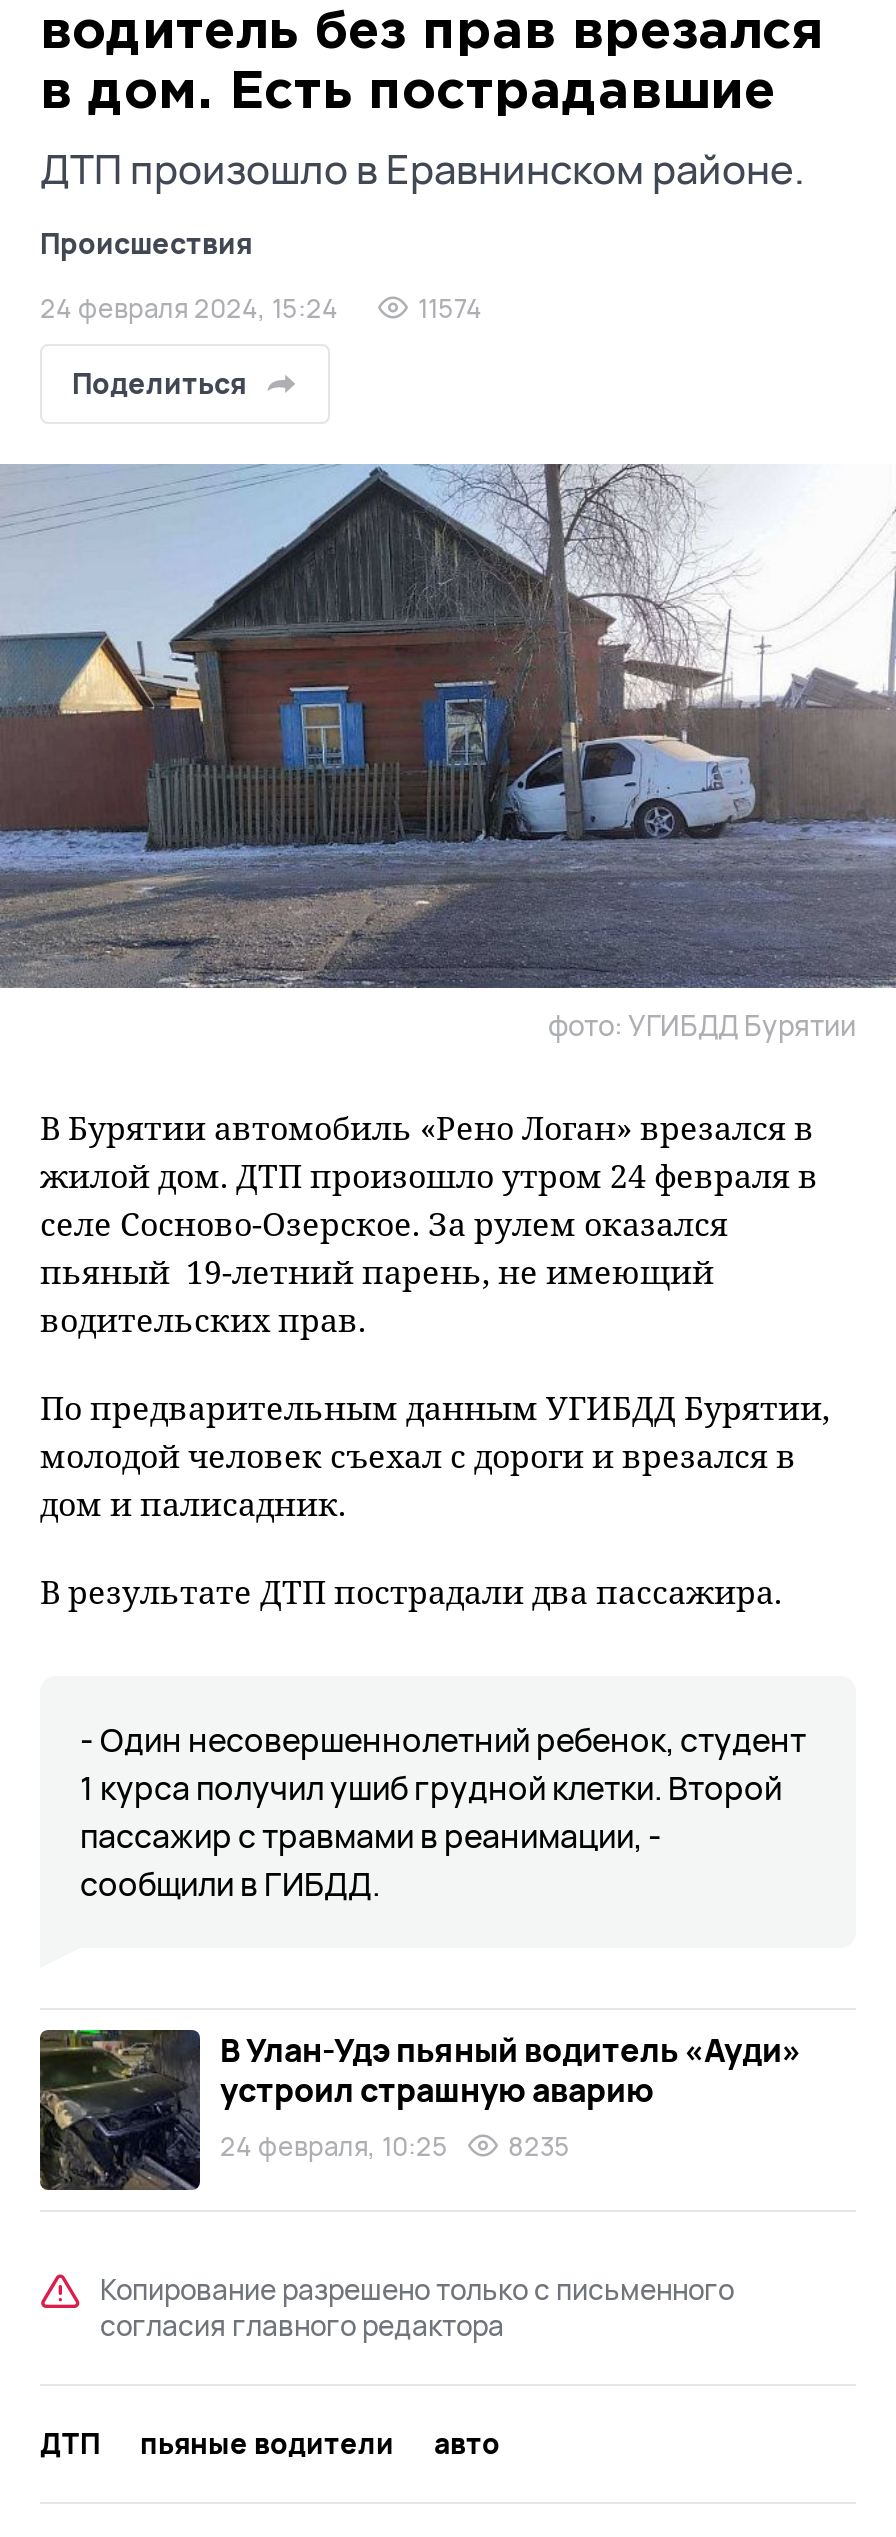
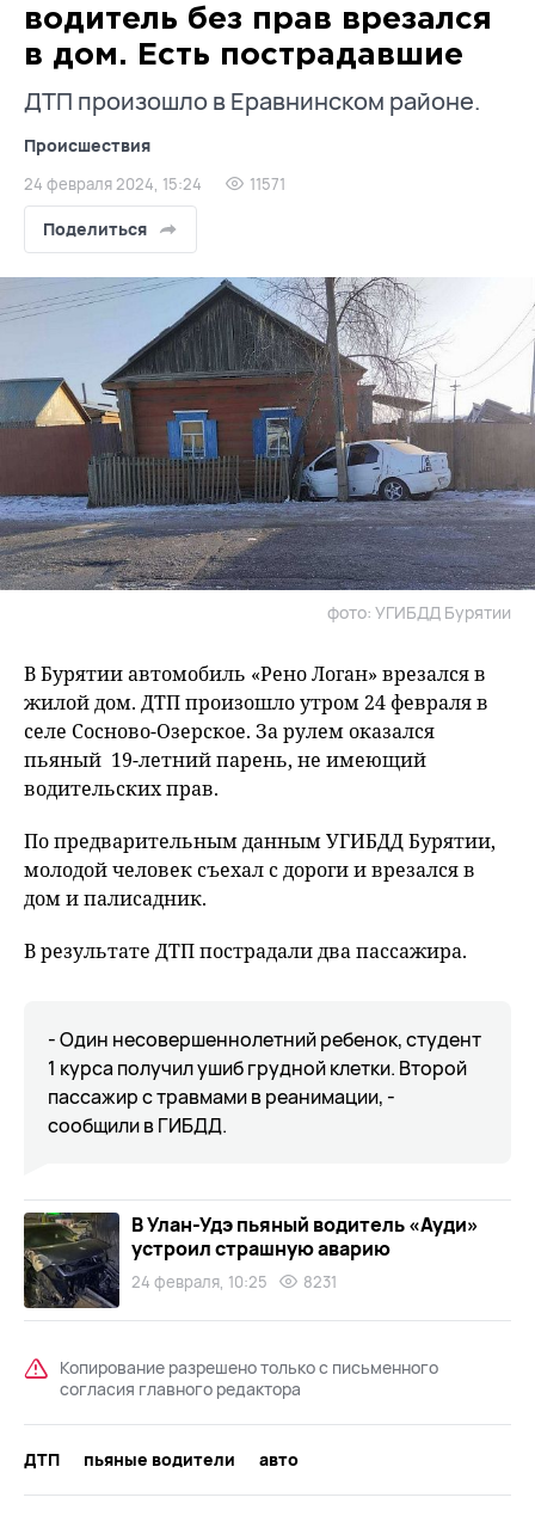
- 11574
+ 11571

- 24 февраля, 10:25 8235
+ 24 февраля, 10:25 8231
